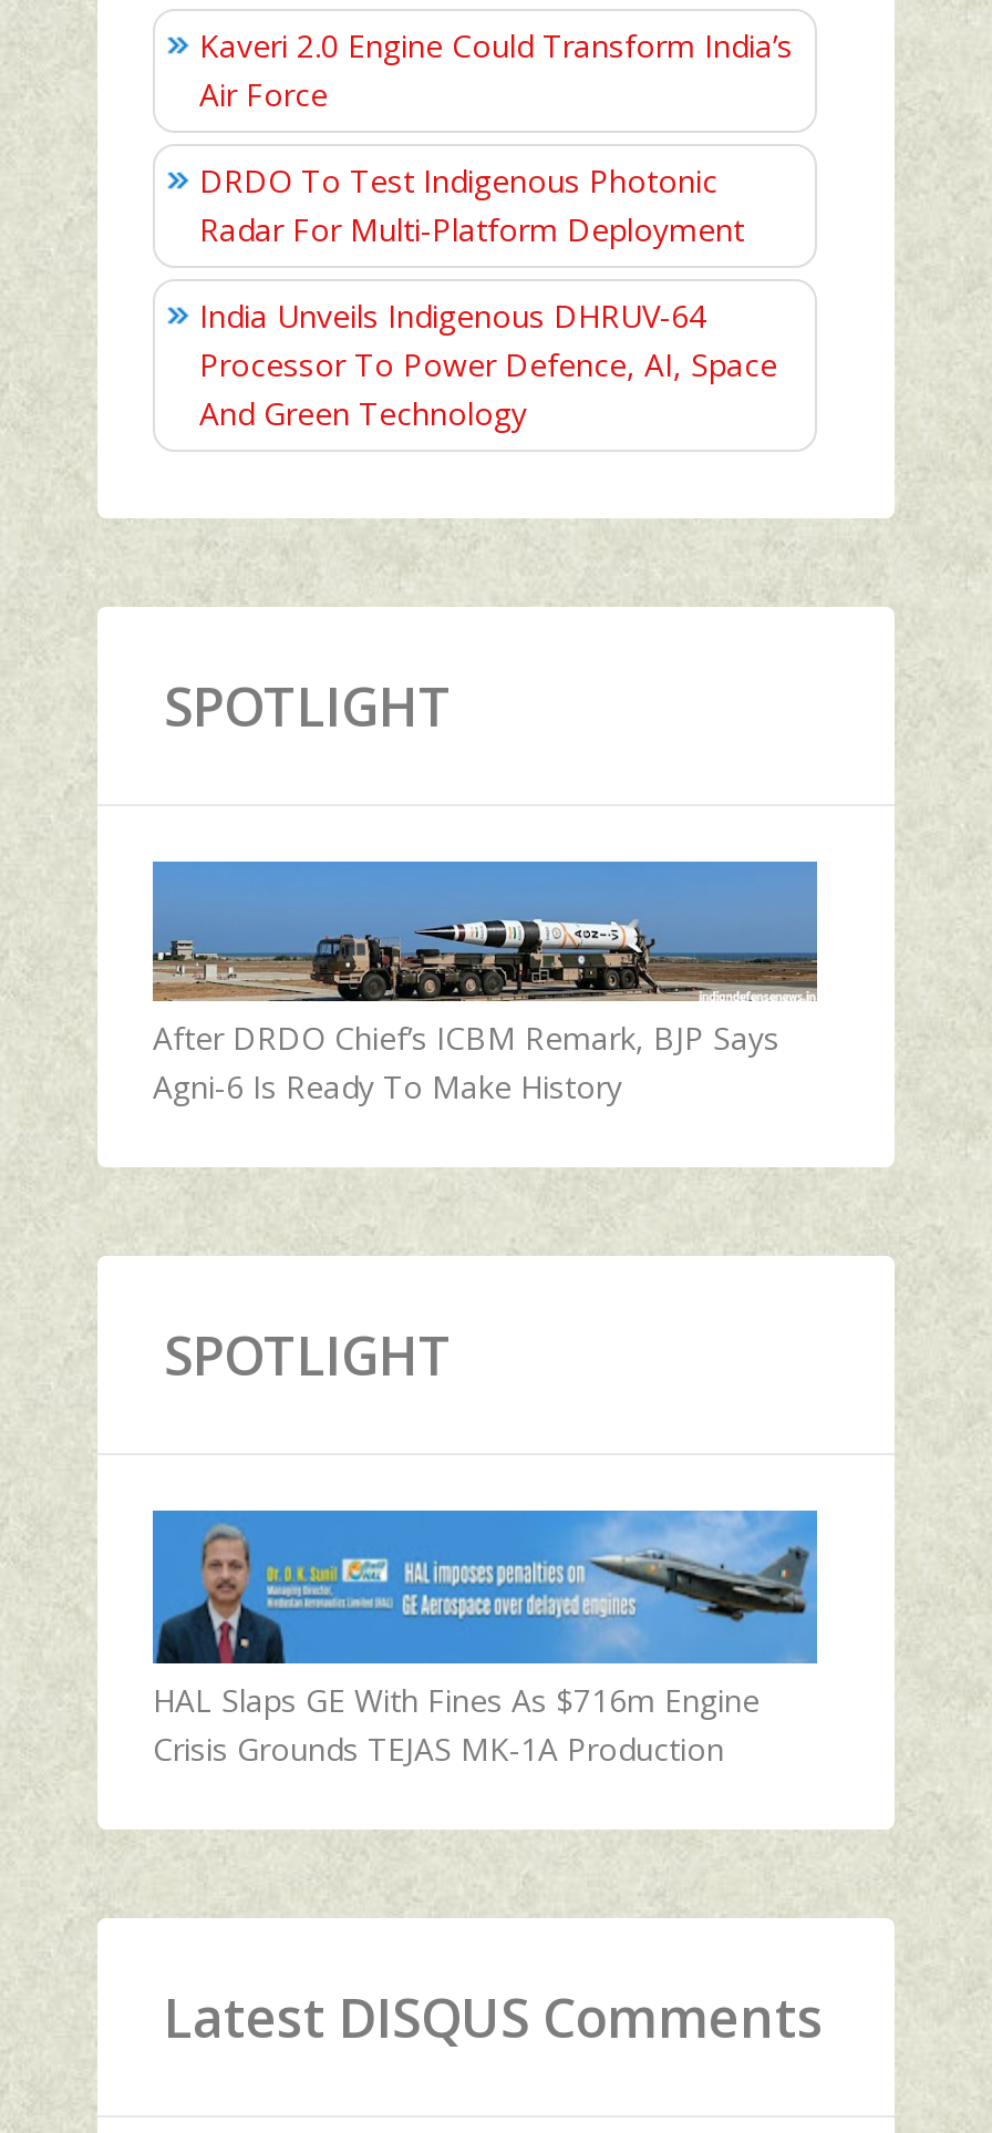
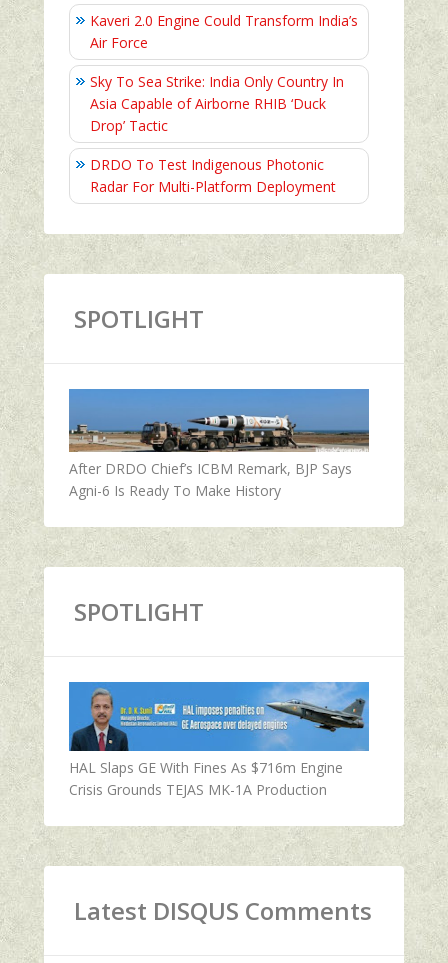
+ Sky To Sea Strike: India Only Country In
+ Asia Capable of Airborne RHIB ‘Duck
+ Drop’ Tactic

moved down: DRDO To Test Indigenous Photonic | Radar For Multi-Platform Deployment

- India Unveils Indigenous DHRUV-64
- Processor To Power Defence, AI, Space
- And Green Technology
